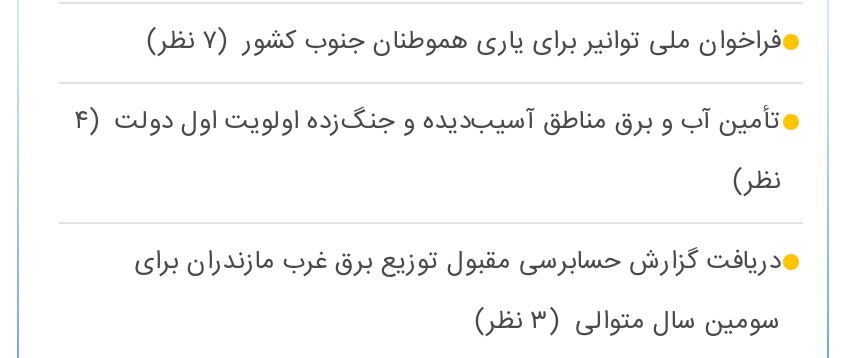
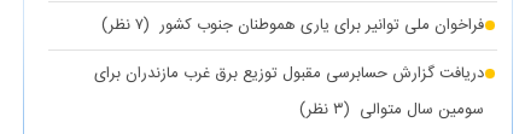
- تأمین آب و برق مناطق آسیب‌دیده و جنگ‌زده اولویت اول دولت (۴
- نظر)
